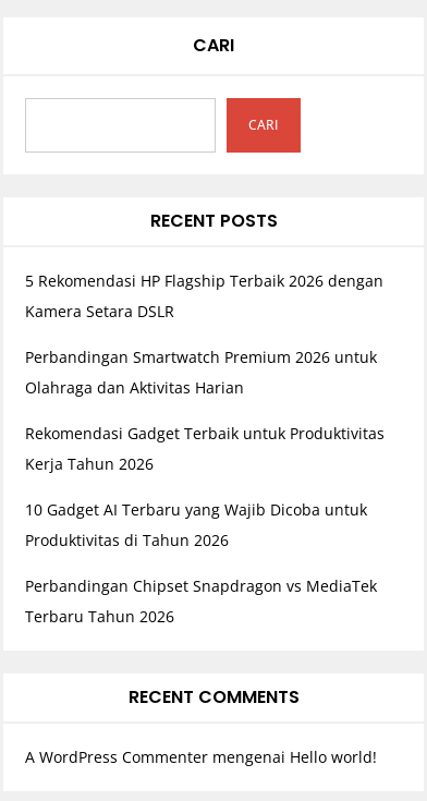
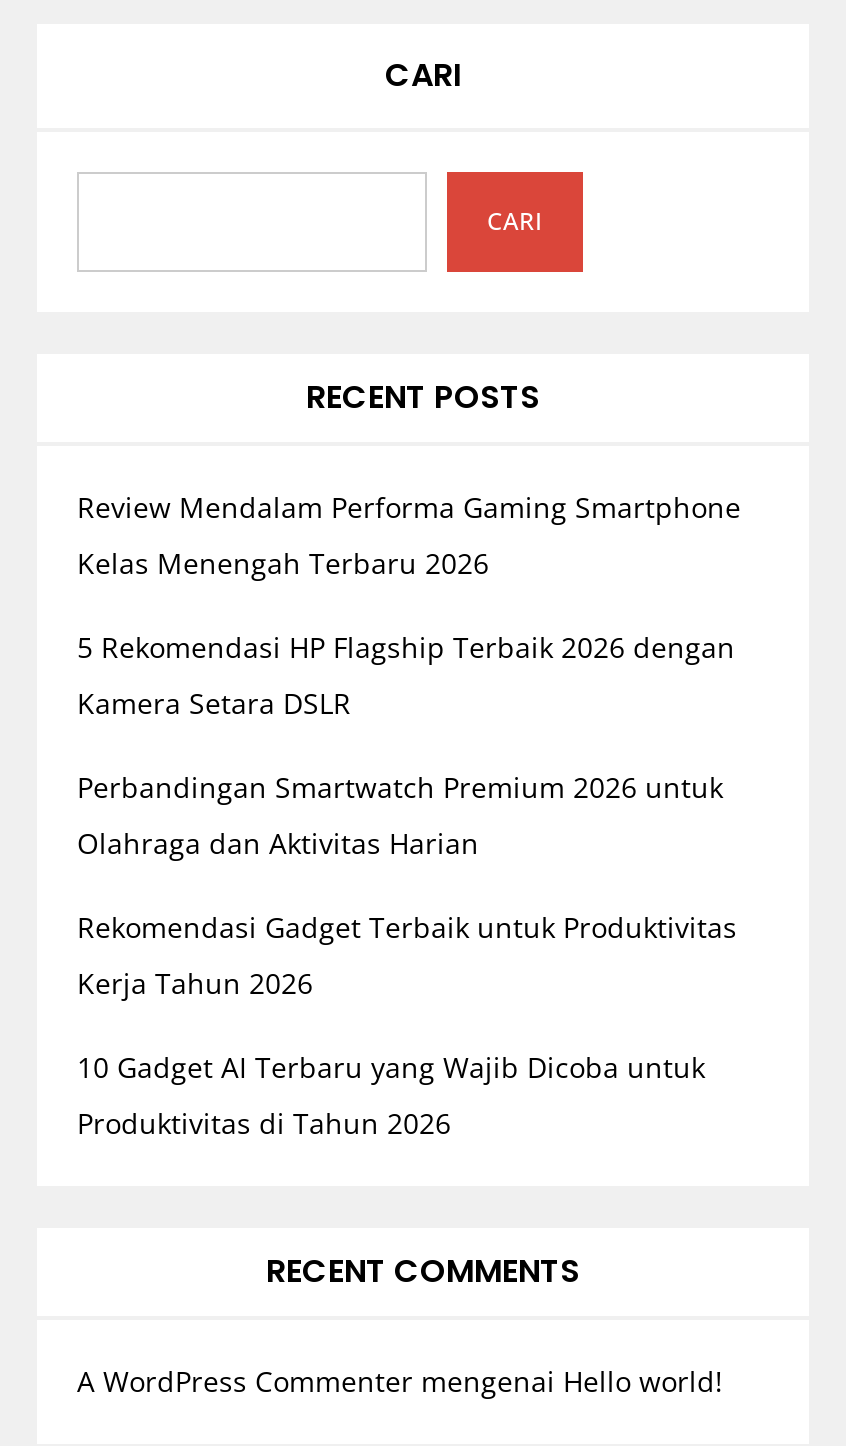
+ Review Mendalam Performa Gaming Smartphone
+ Kelas Menengah Terbaru 2026

moved down: 5 Rekomendasi HP Flagship Terbaik 2026 dengan | Kamera Setara DSLR | Perbandingan Smartwatch Premium 2026 untuk | Olahraga dan Aktivitas Harian | Rekomendasi Gadget Terbaik untuk Produktivitas | Kerja Tahun 2026 | 10 Gadget AI Terbaru yang Wajib Dicoba untuk | Produktivitas di Tahun 2026

- Perbandingan Chipset Snapdragon vs MediaTek
- Terbaru Tahun 2026
